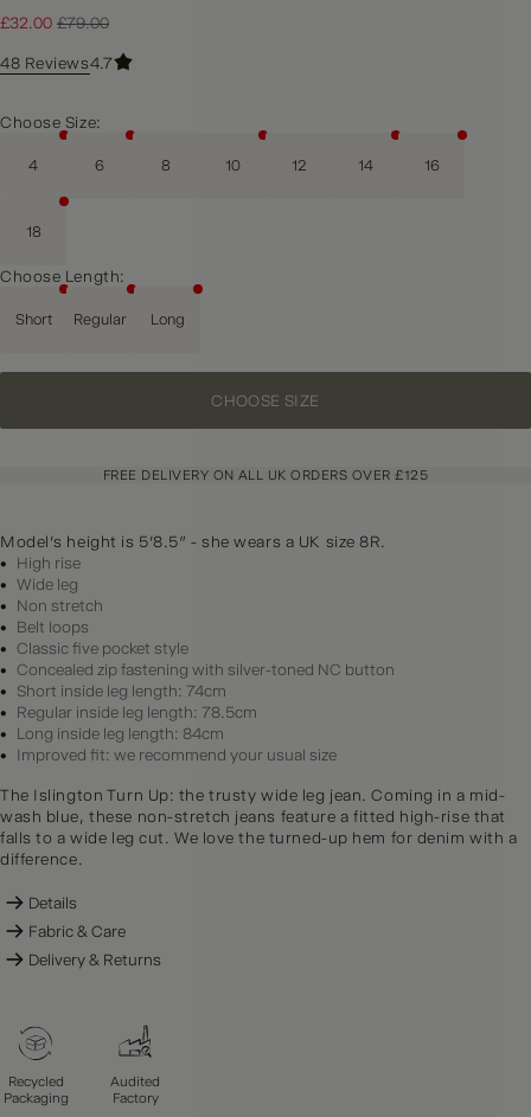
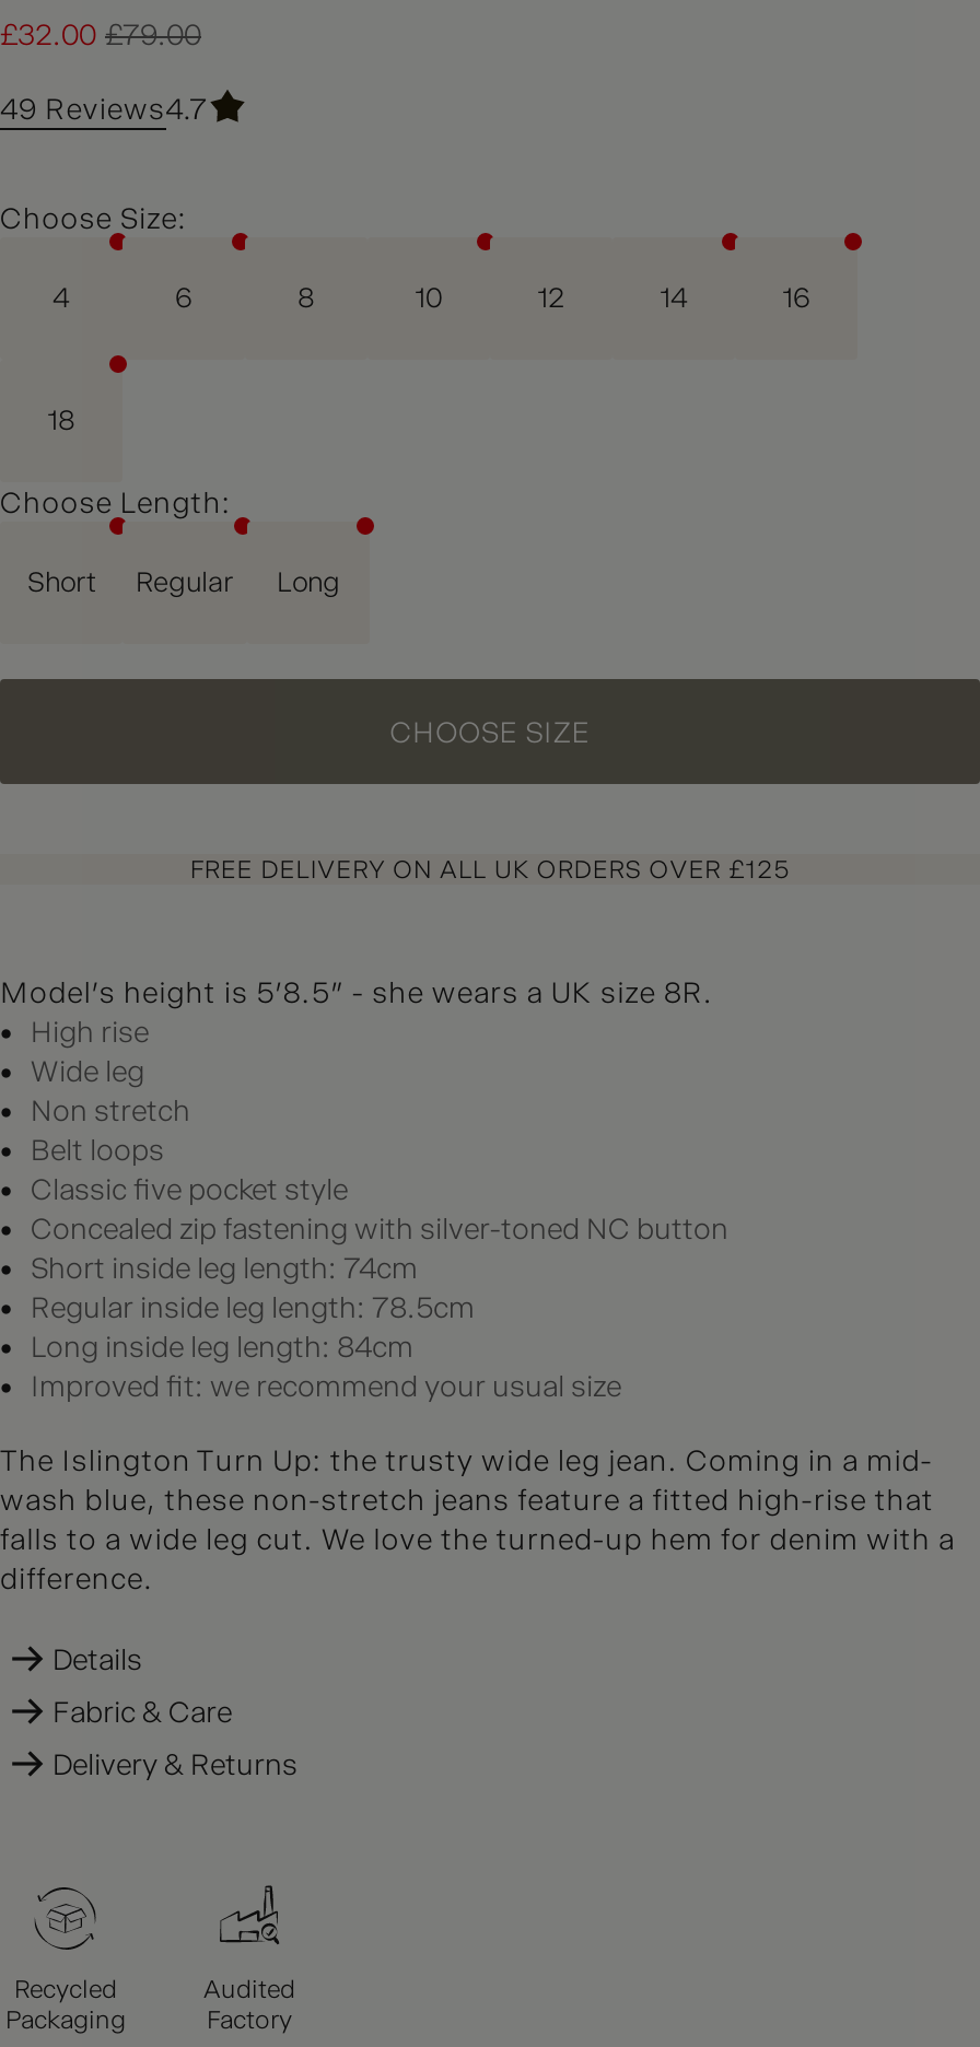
- 48 Reviews4.7
+ 49 Reviews4.7
